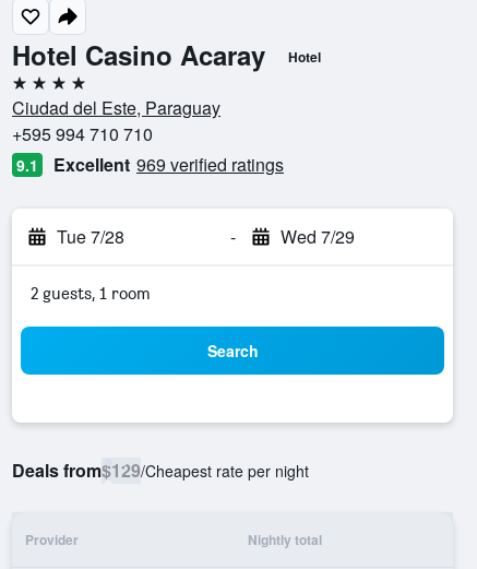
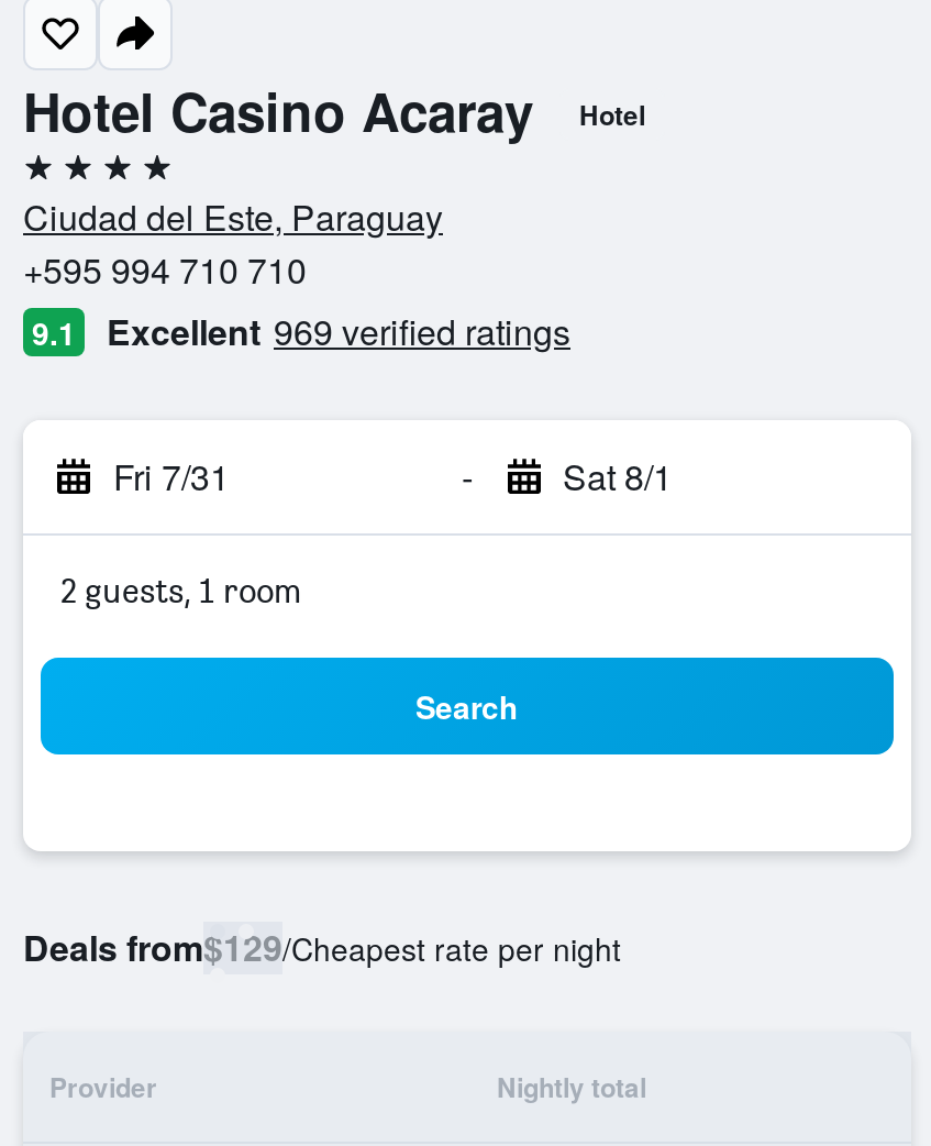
- Tue 7/28
+ Fri 7/31

- Wed 7/29
+ Sat 8/1
